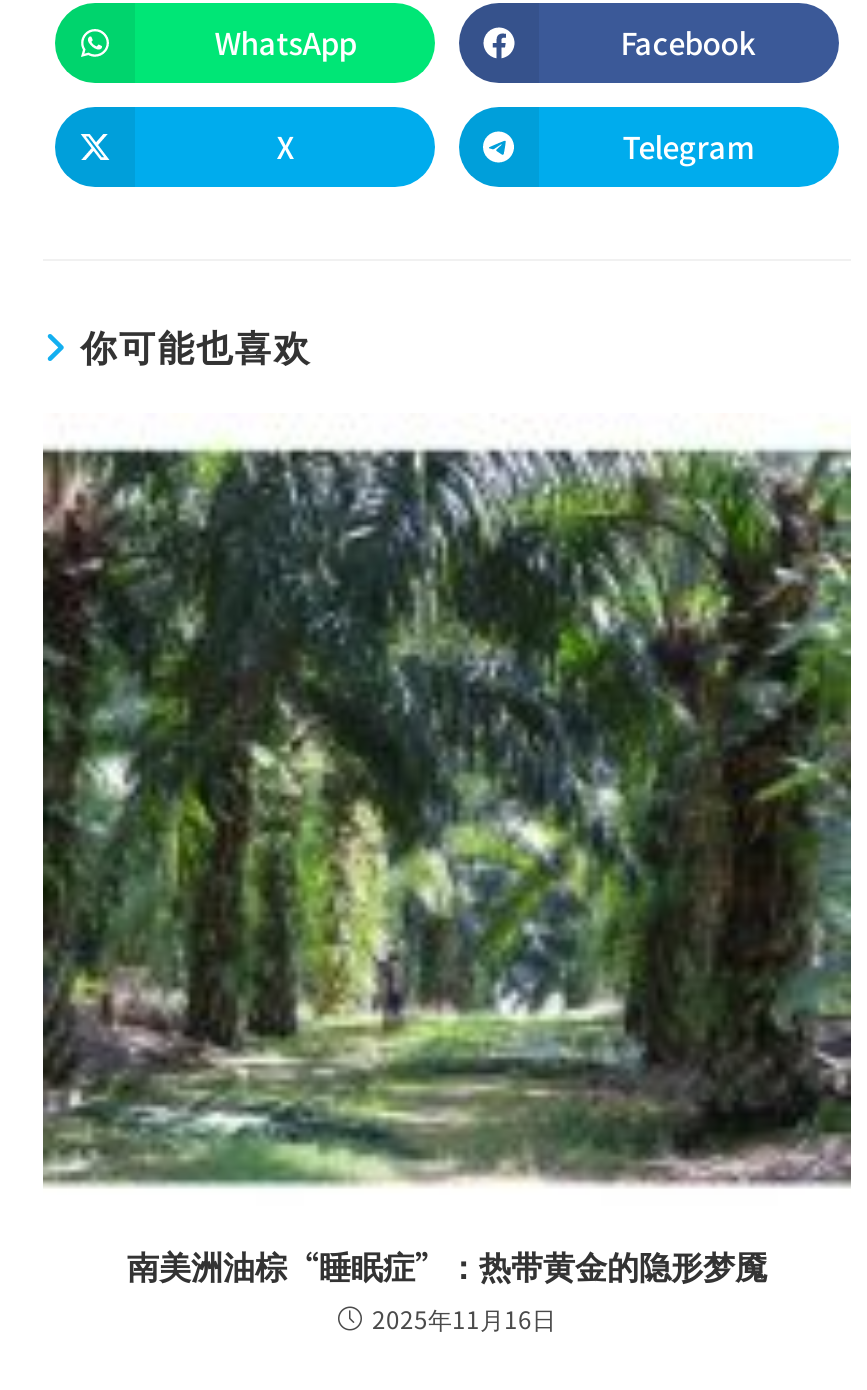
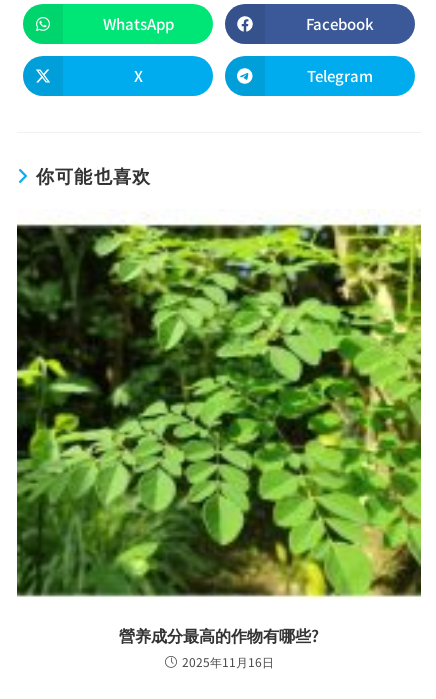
- [image]
- 南美洲油棕“睡眠症”：热带黄金的隐形梦魇
+ [image]
+ 營养成分最高的作物有哪些?
